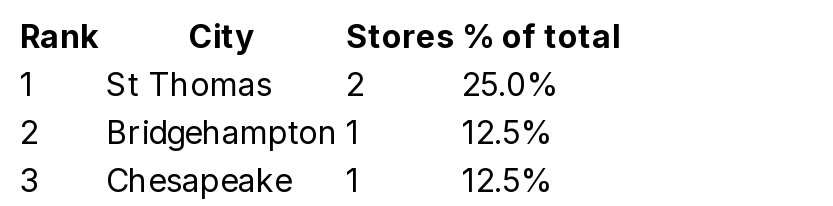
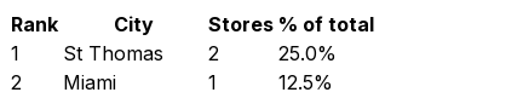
- Bridgehampton 1
- 12.5%
- 3
- Chesapeake
+ Miami
